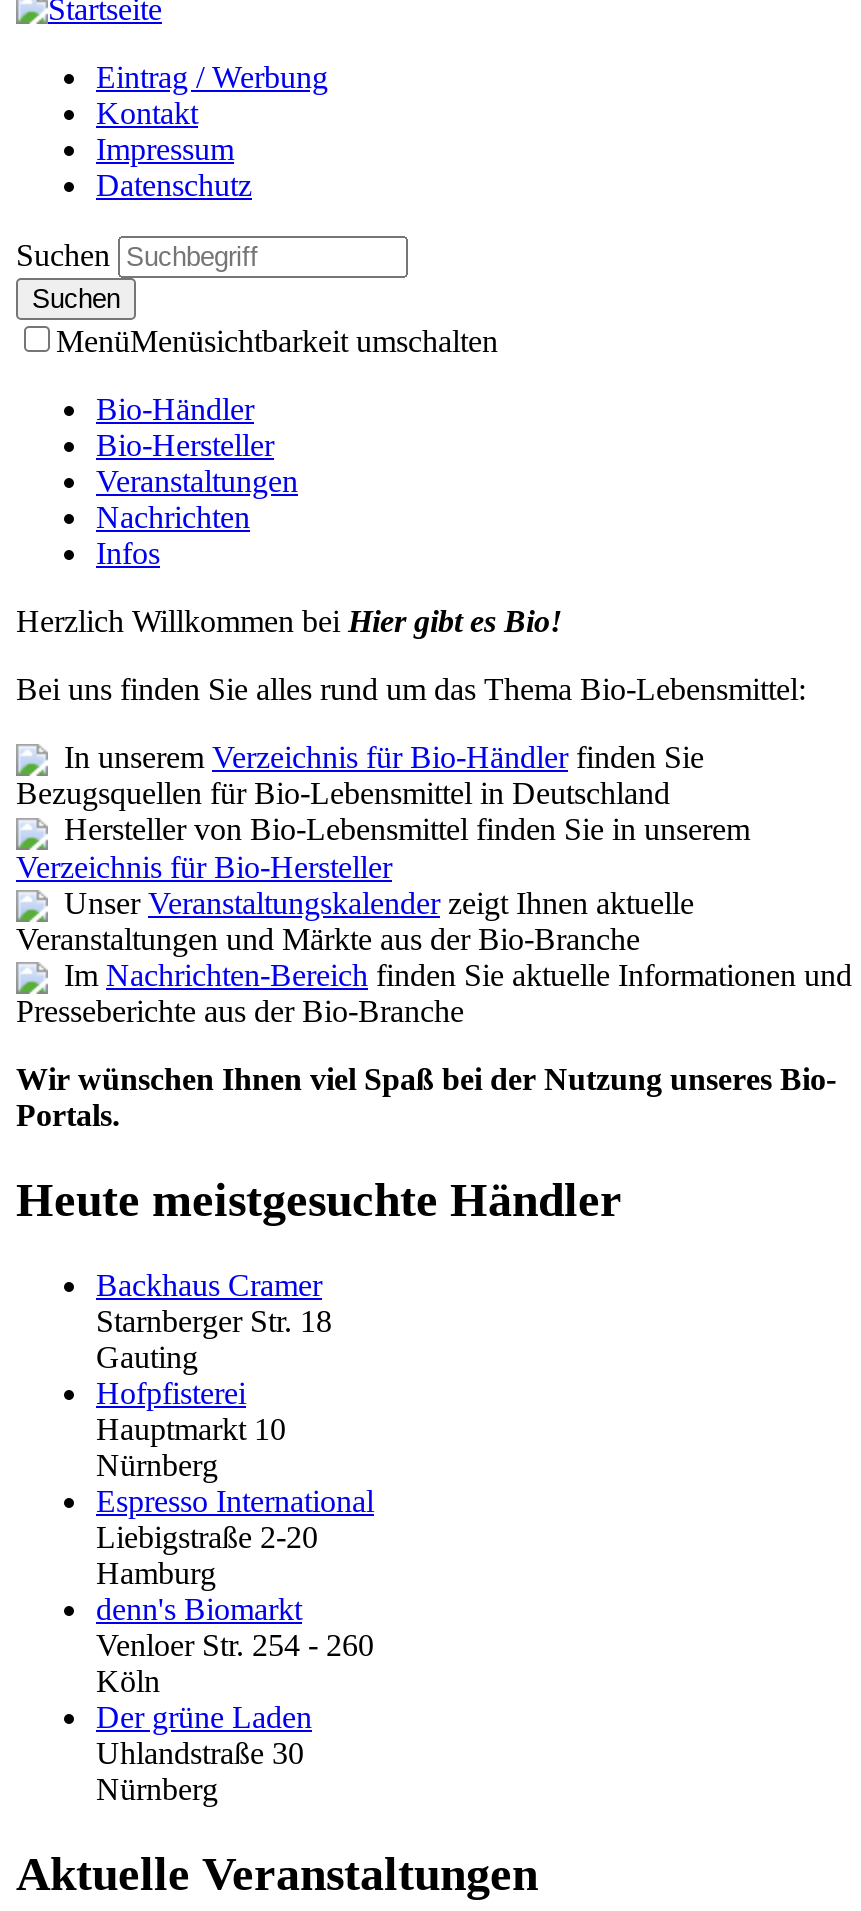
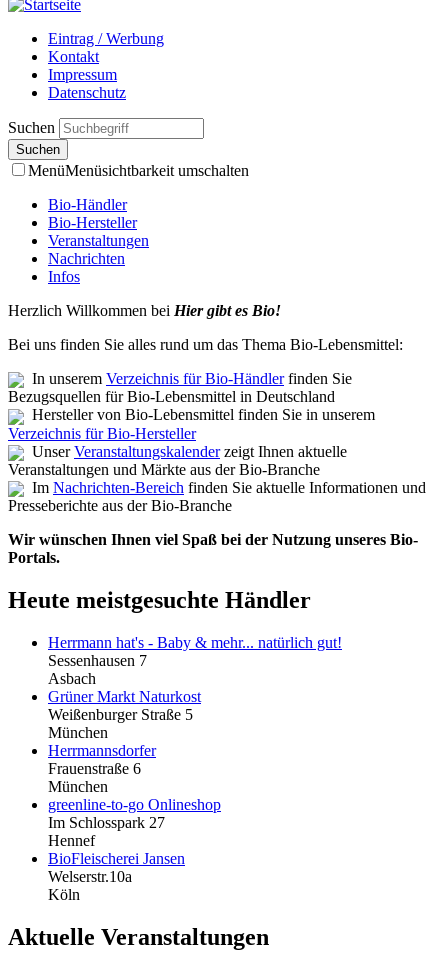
- Backhaus Cramer
- Starnberger Str. 18
- Gauting
- Hofpfisterei
- Hauptmarkt 10
- Nürnberg
- Espresso International
- Liebigstraße 2-20
- Hamburg
- denn's Biomarkt
- Venloer Str. 254 - 260
+ Herrmann hat's - Baby & mehr... natürlich gut!
+ Sessenhausen 7
+ Asbach
+ Grüner Markt Naturkost
+ Weißenburger Straße 5
+ München
+ Herrmannsdorfer
+ Frauenstraße 6
+ München
+ greenline-to-go Onlineshop
+ Im Schlosspark 27
+ Hennef
+ BioFleischerei Jansen
+ Welserstr.10a

moved down: Köln

- Der grüne Laden
- Uhlandstraße 30
- Nürnberg
